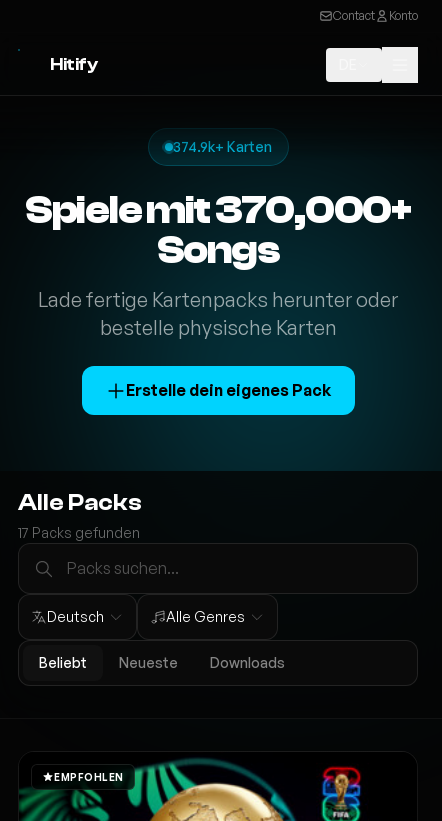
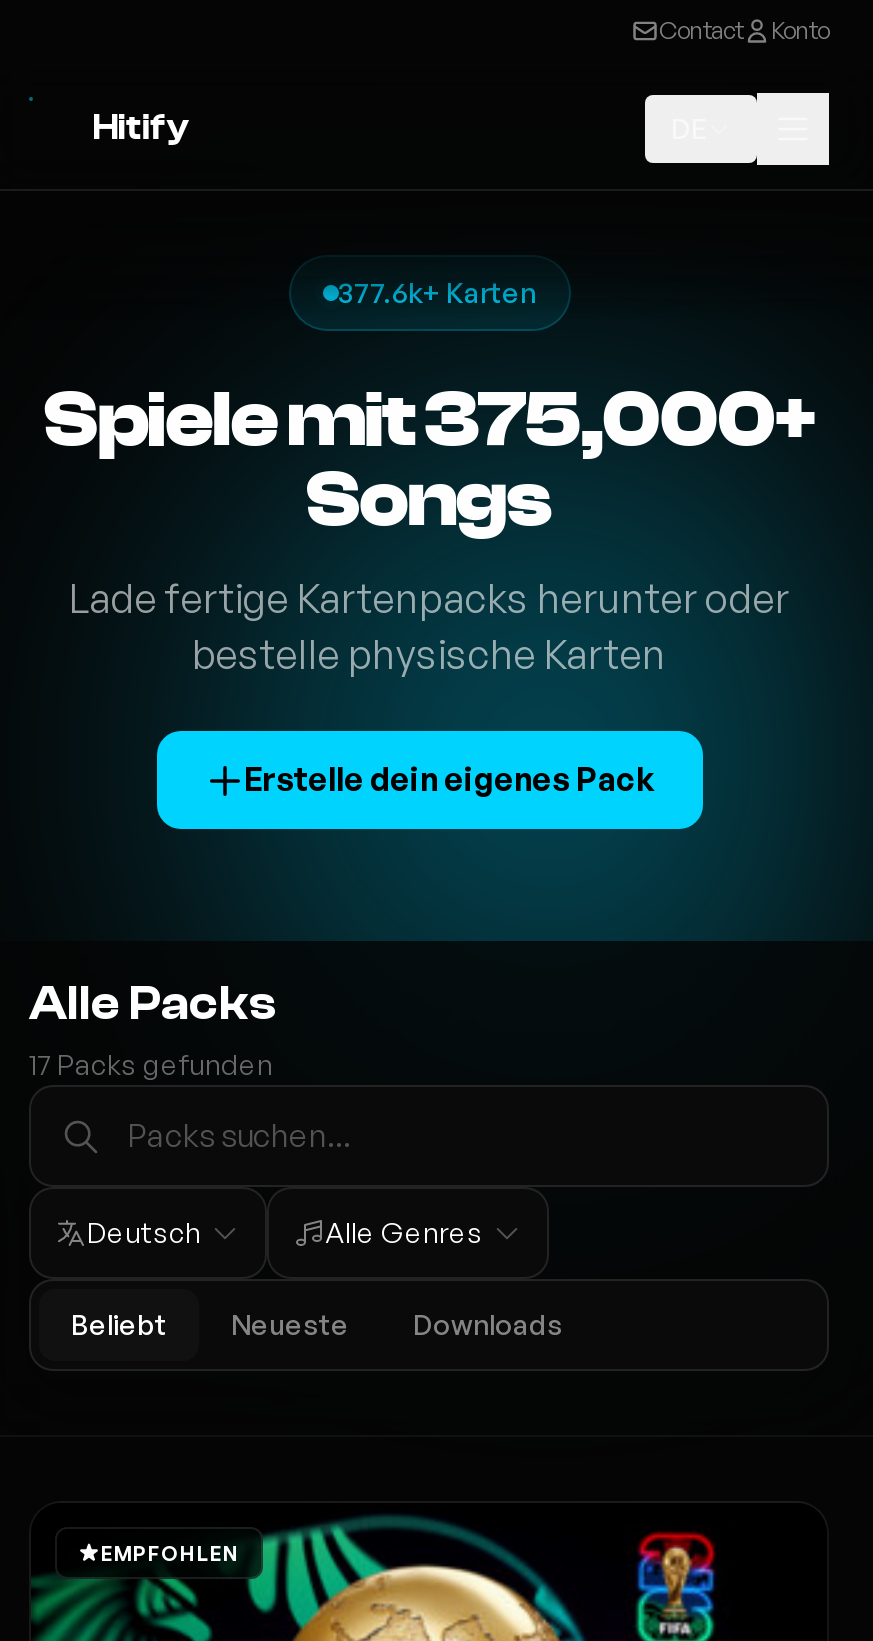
- 374.9k+ Karten
+ 377.6k+ Karten

- Spiele mit 370,000+
+ Spiele mit 375,000+
